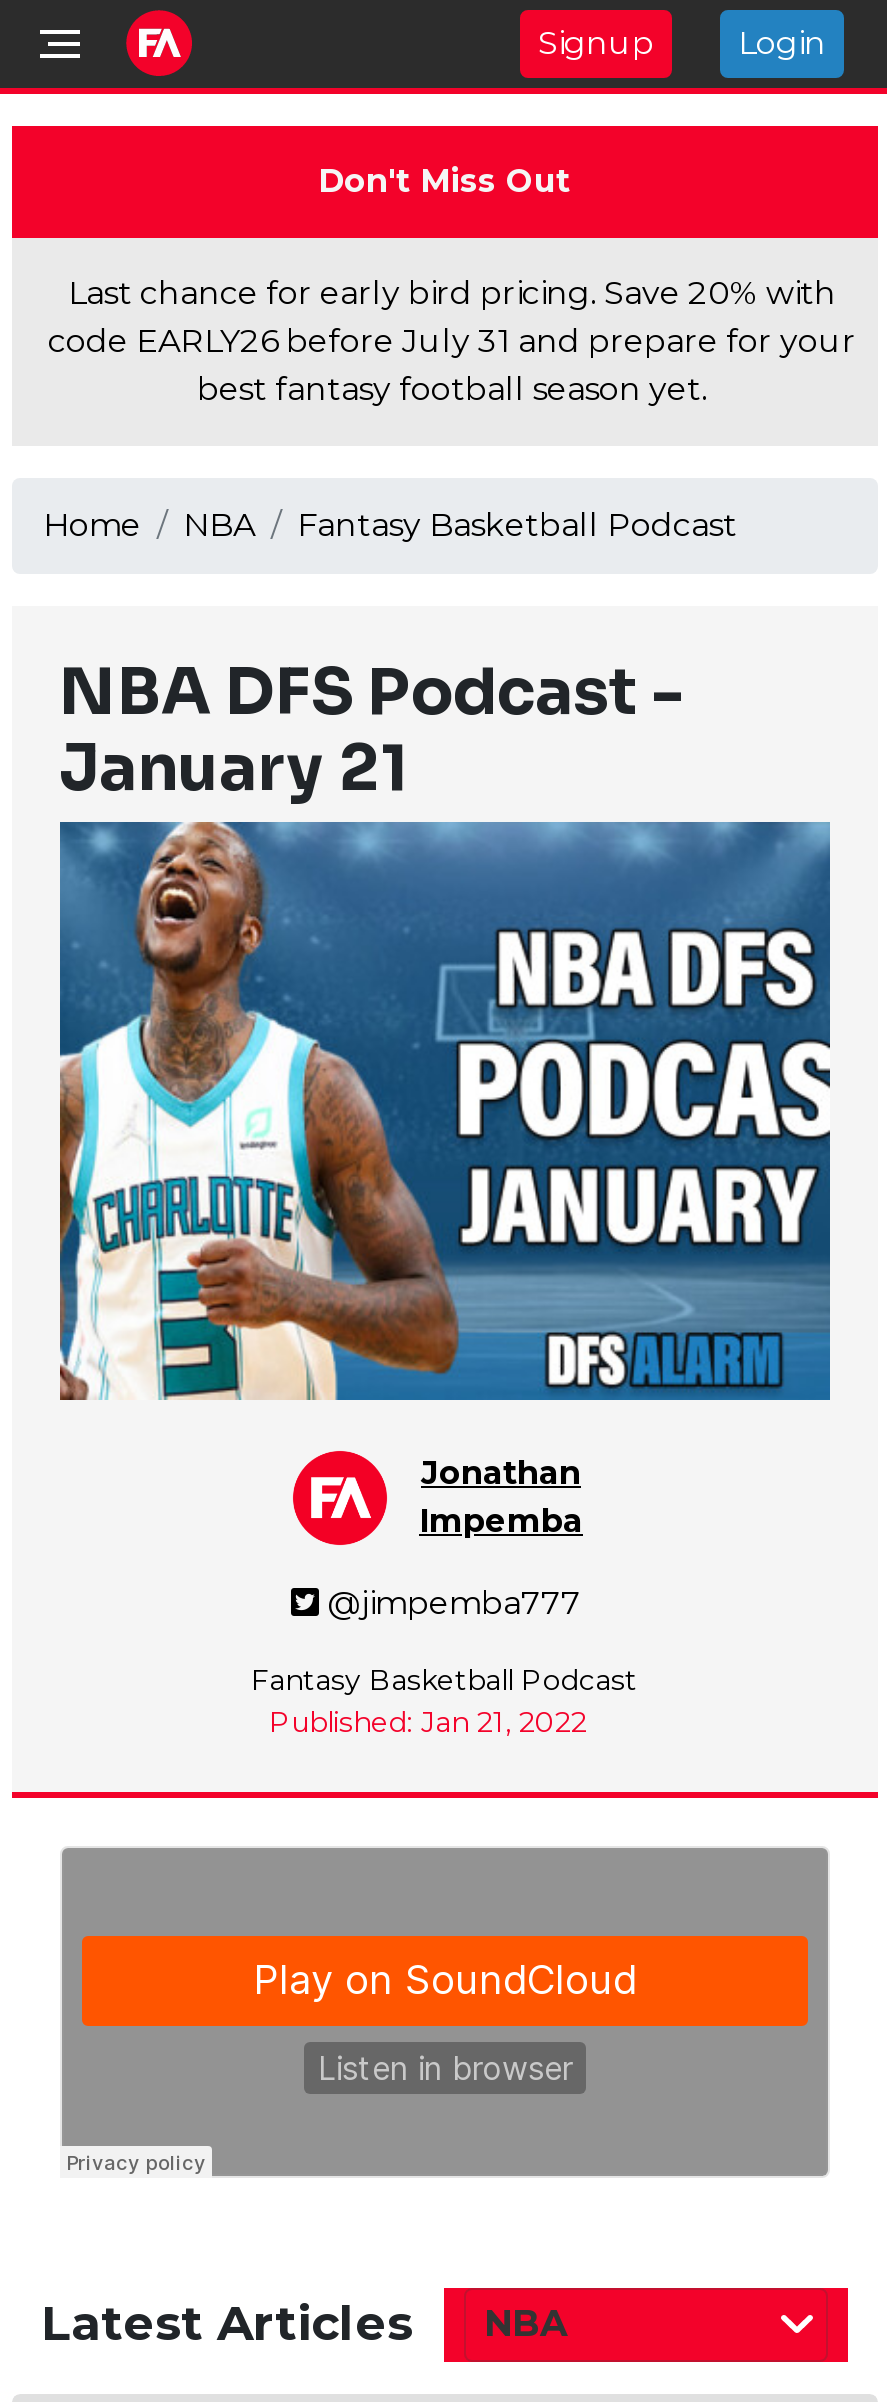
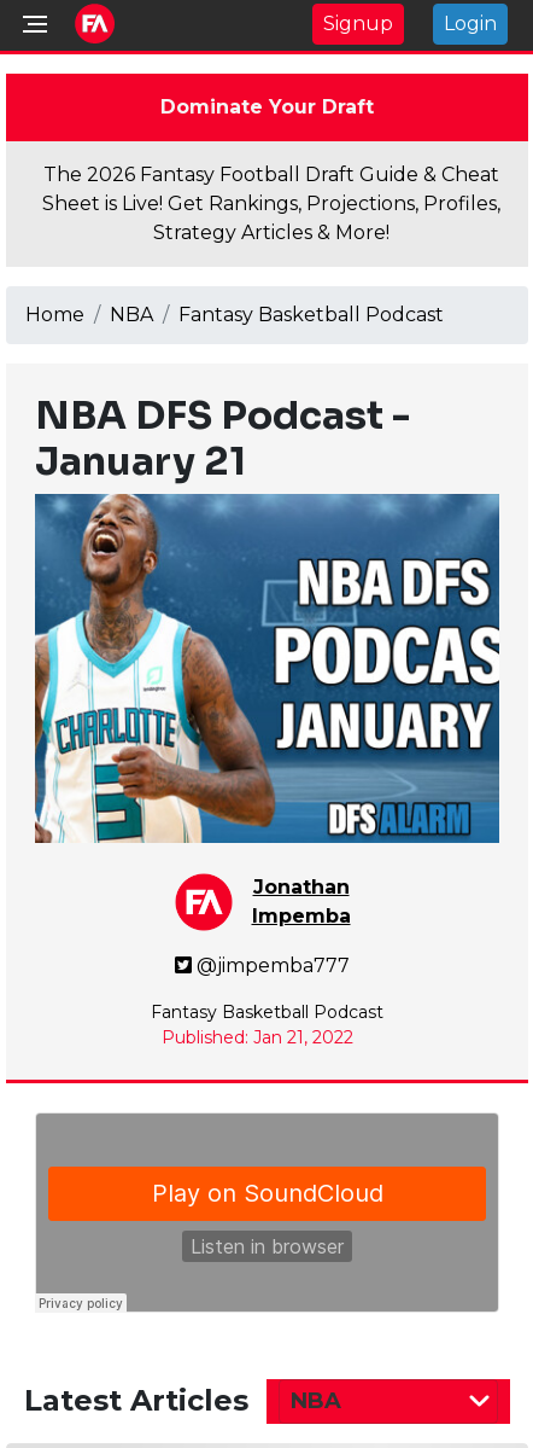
- Don't Miss Out
+ Dominate Your Draft

- Last chance for early bird pricing. Save 20% with
- code EARLY26 before July 31 and prepare for your
- best fantasy football season yet.
+ The 2026 Fantasy Football Draft Guide & Cheat
+ Sheet is Live! Get Rankings, Projections, Profiles,
+ Strategy Articles & More!
